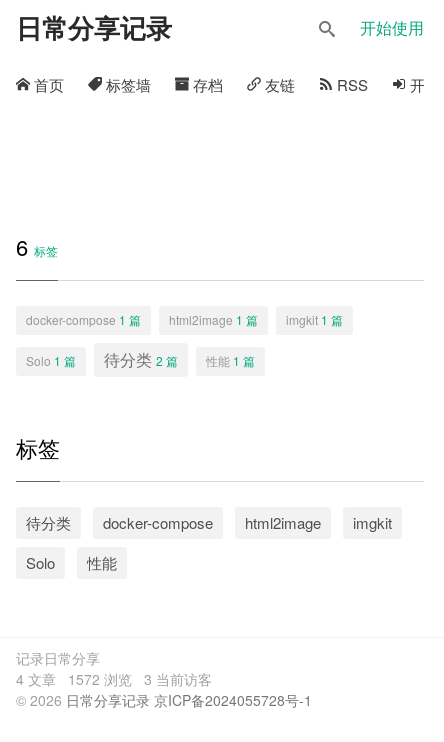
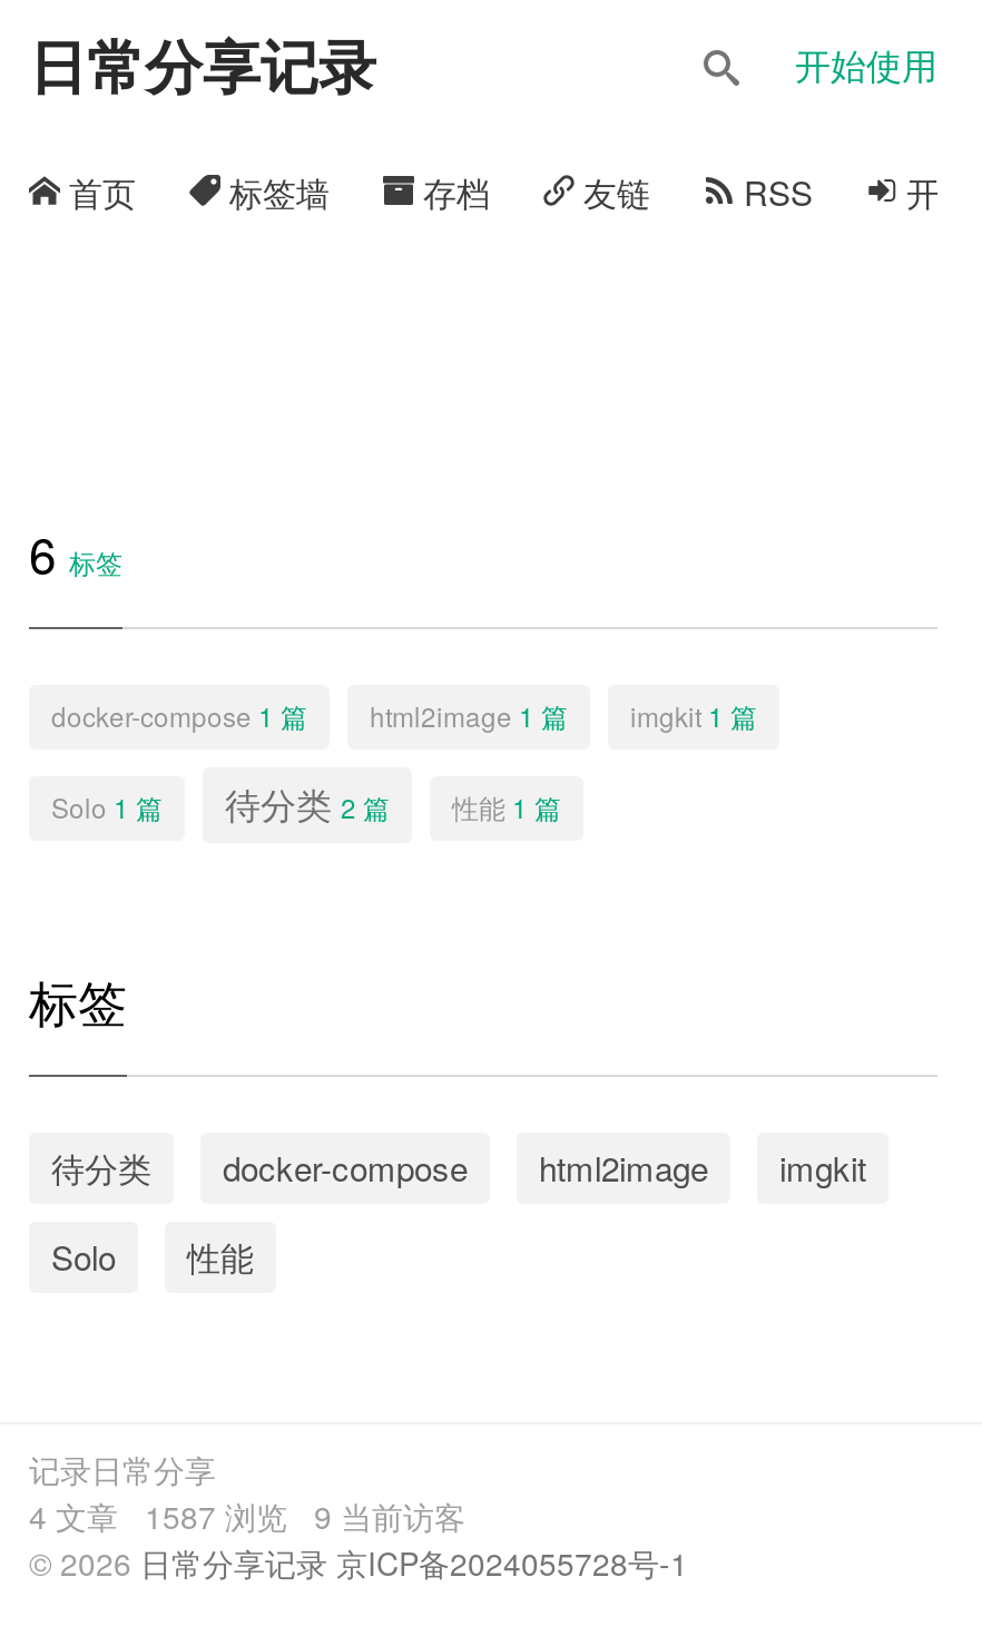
- 4 文章1572浏览 3 当前访客
+ 4 文章1587浏览 9 当前访客
